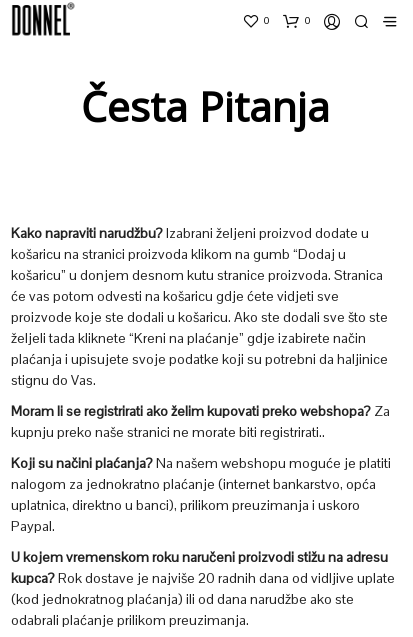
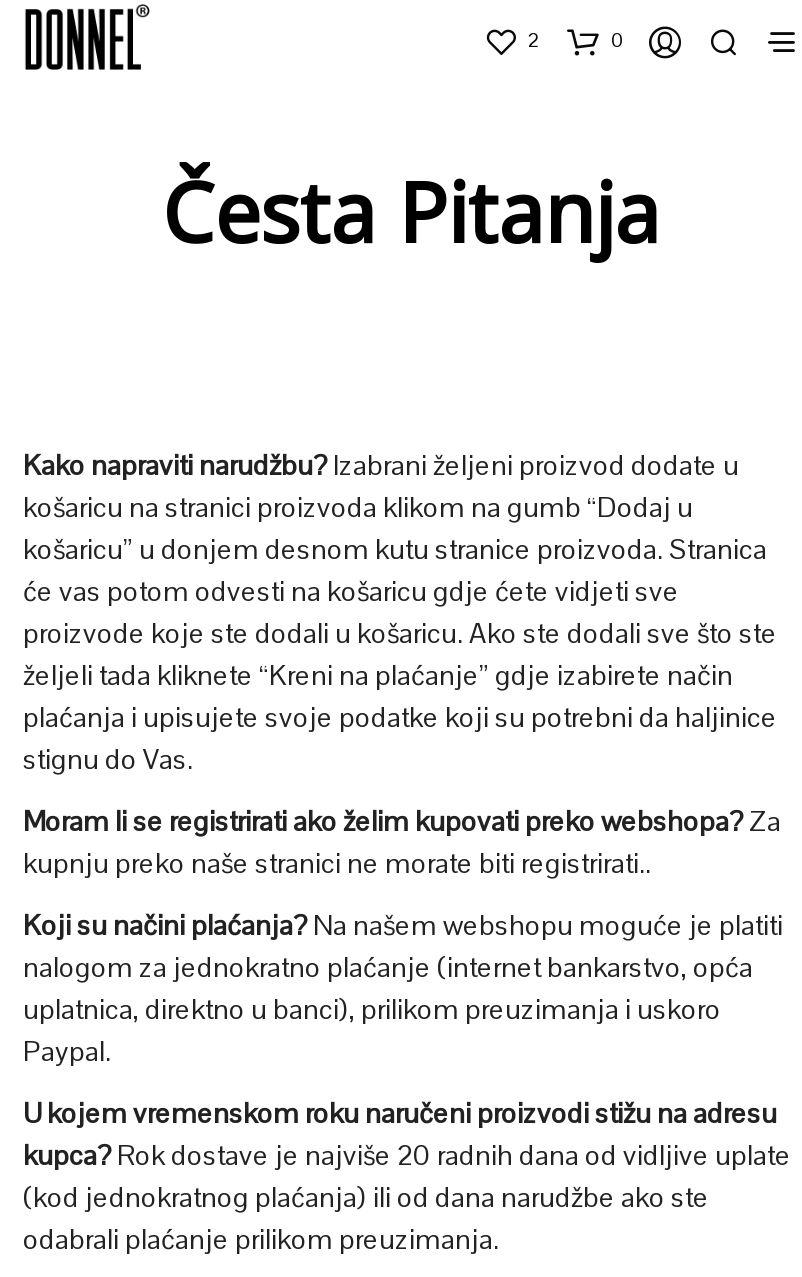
- 0
+ 2
